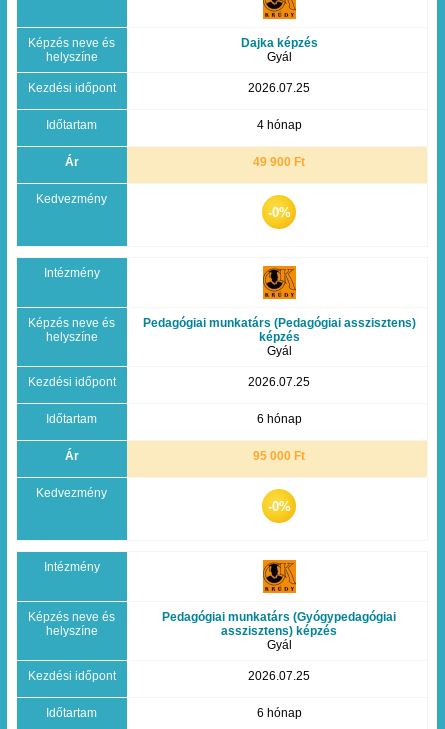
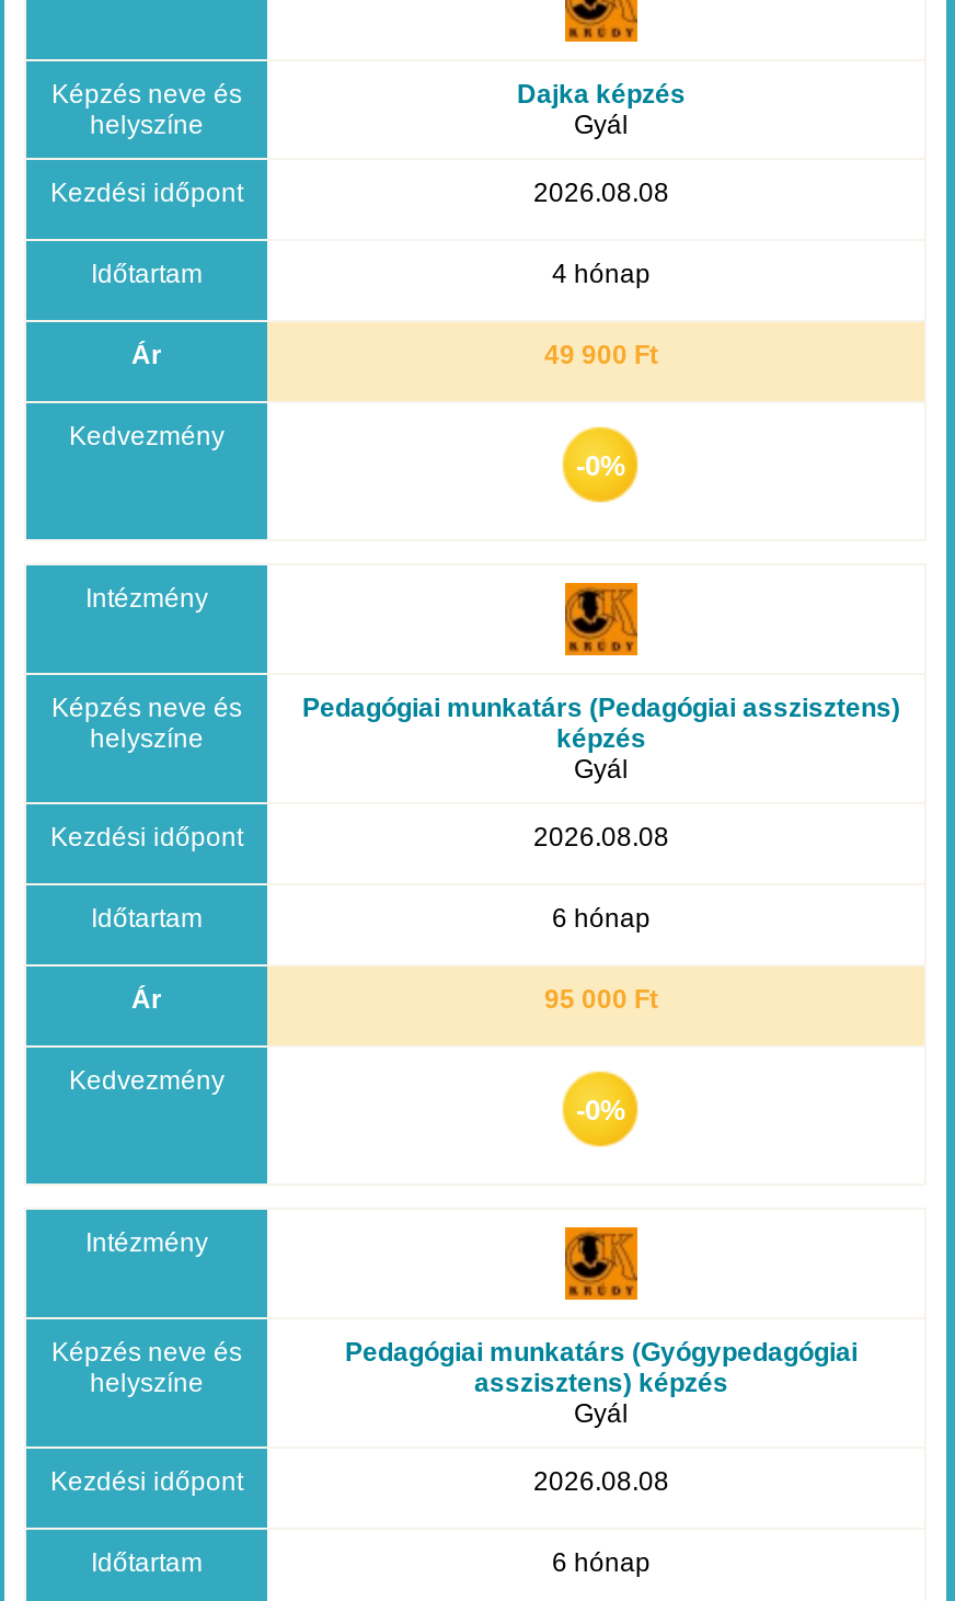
- 2026.07.25
+ 2026.08.08

- 2026.07.25
+ 2026.08.08

- 2026.07.25
+ 2026.08.08
